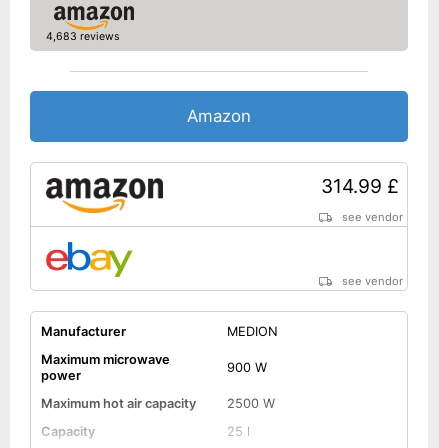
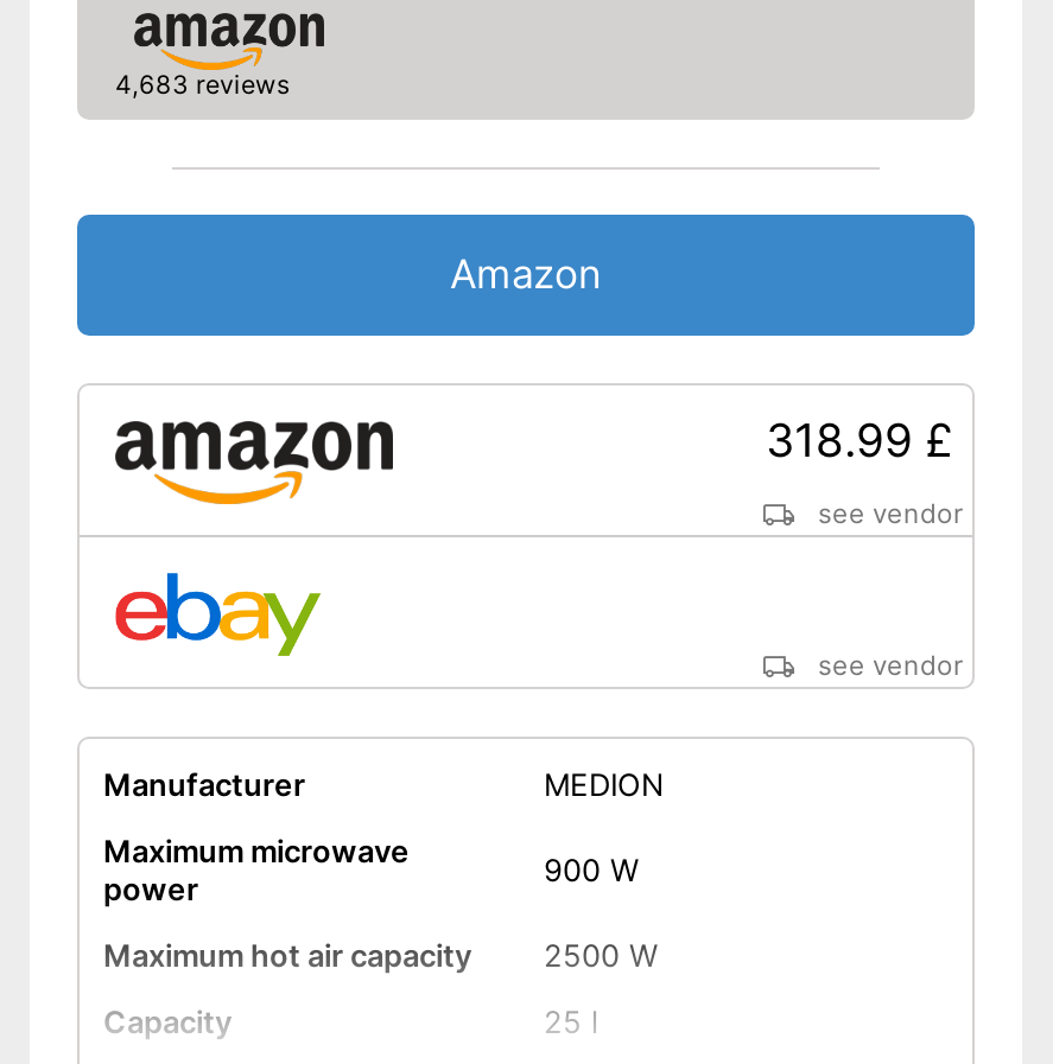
- 314.99 £
+ 318.99 £
